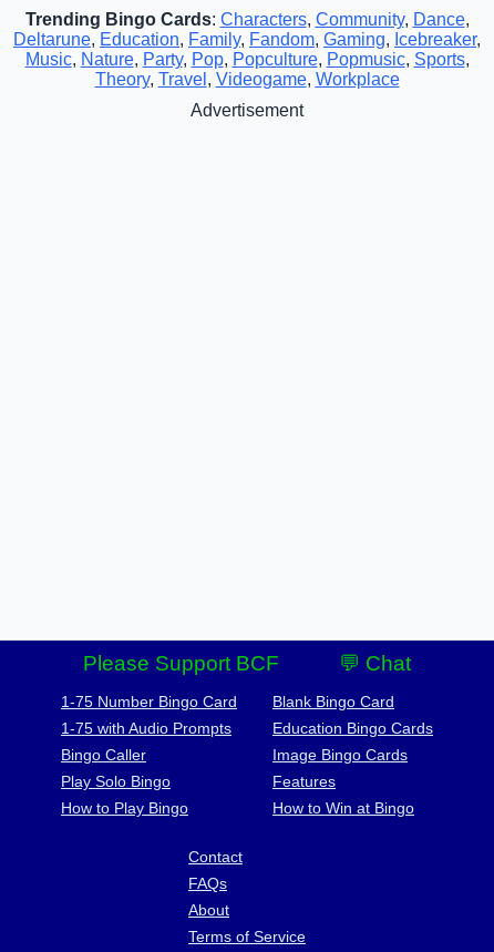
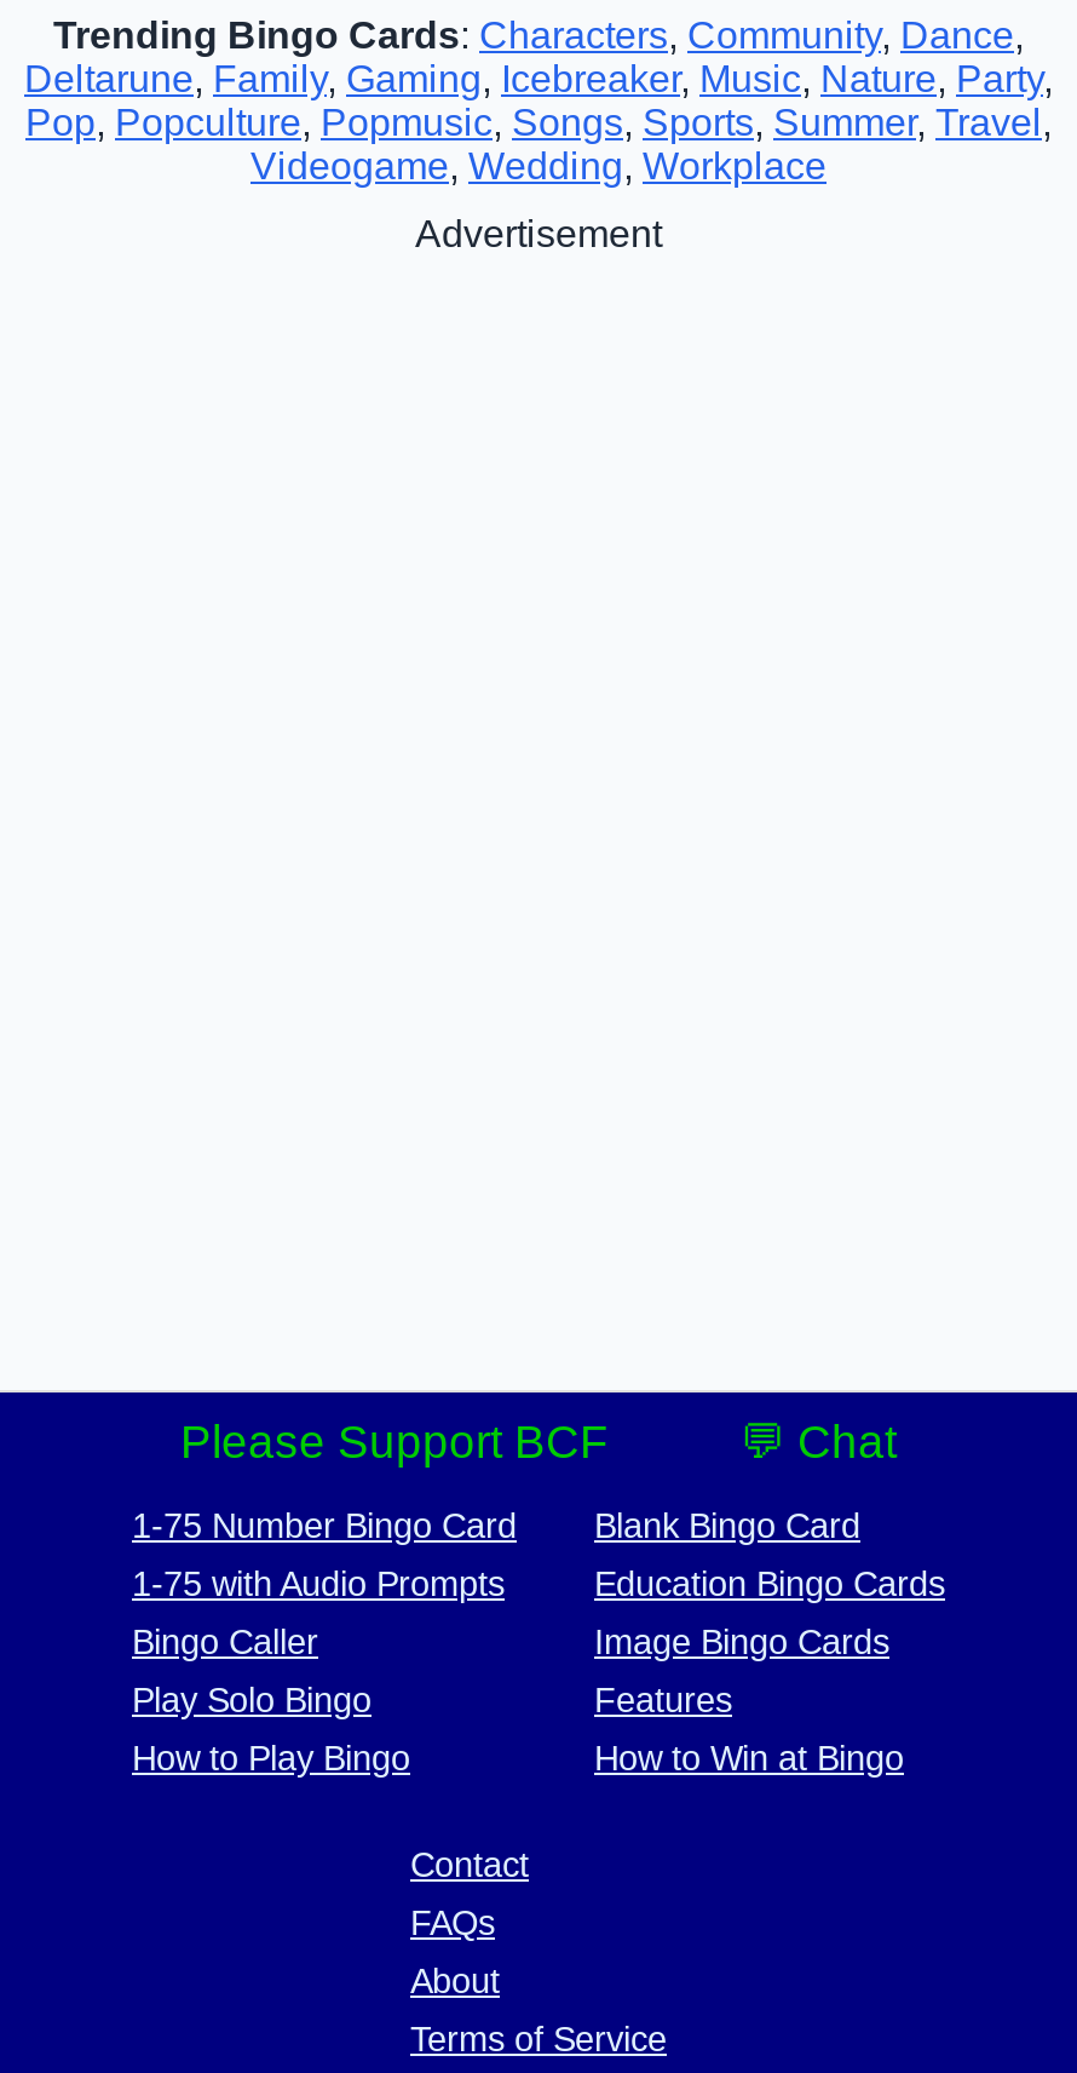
- Deltarune, Education, Family, Fandom, Gaming, Icebreaker,
- Music, Nature, Party, Pop, Popculture, Popmusic, Sports,
- Theory, Travel, Videogame, Workplace
+ Deltarune, Family, Gaming, Icebreaker, Music, Nature, Party,
+ Pop, Popculture, Popmusic, Songs, Sports, Summer, Travel,
+ Videogame, Wedding, Workplace
